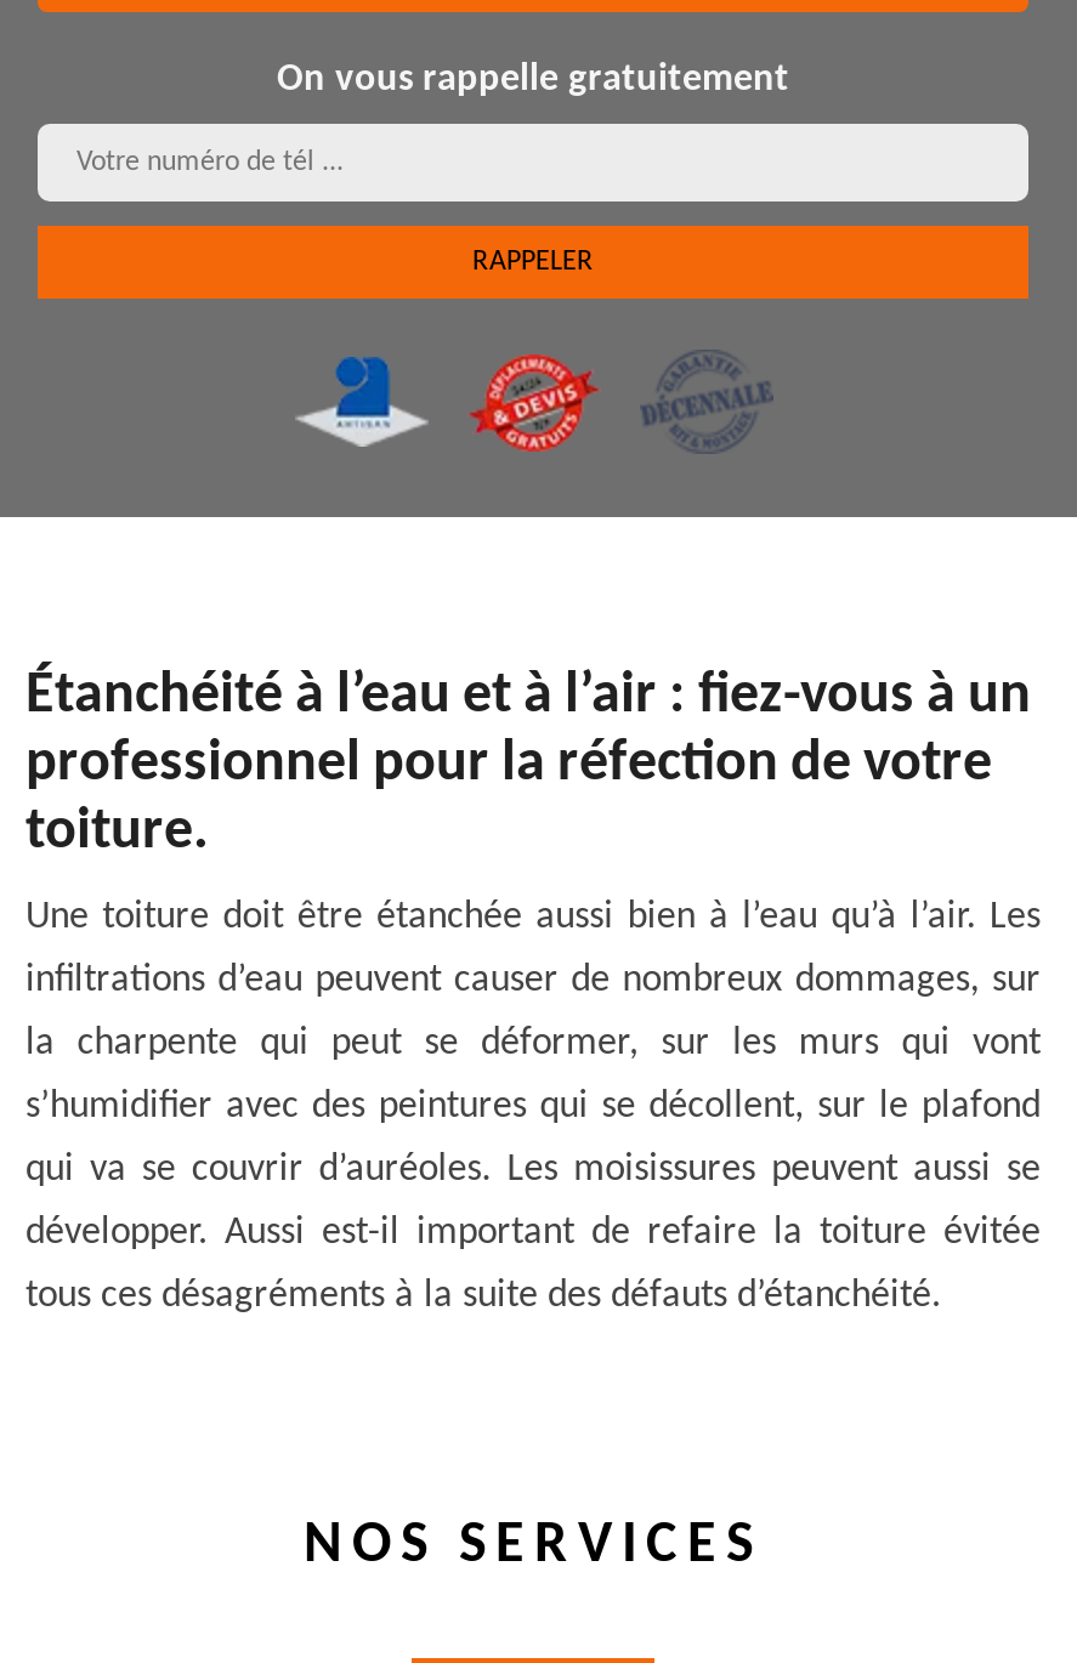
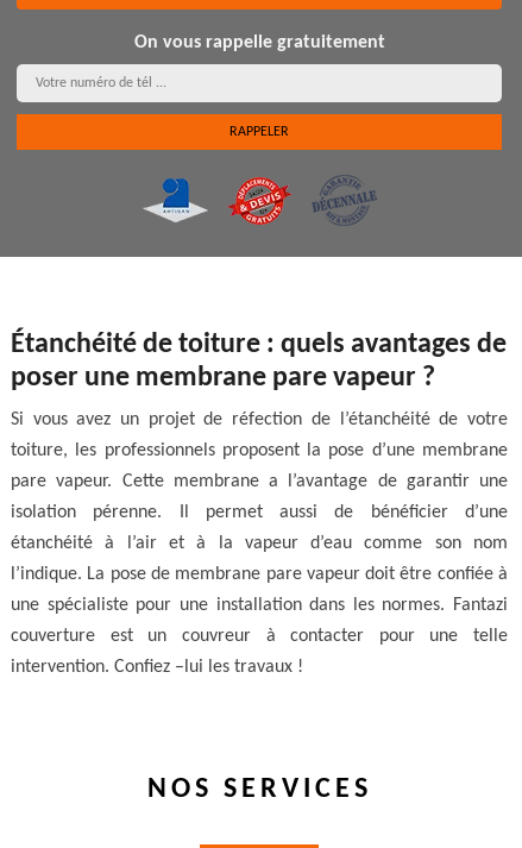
- Étanchéité à l’eau et à l’air : fiez-vous à un
- professionnel pour la réfection de votre
- toiture.
- Une toiture doit être étanchée aussi bien à l’eau qu’à l’air. Les
- infiltrations d’eau peuvent causer de nombreux dommages, sur
- la charpente qui peut se déformer, sur les murs qui vont
- s’humidifier avec des peintures qui se décollent, sur le plafond
- qui va se couvrir d’auréoles. Les moisissures peuvent aussi se
- développer. Aussi est-il important de refaire la toiture évitée
- tous ces désagréments à la suite des défauts d’étanchéité.
+ Étanchéité de toiture : quels avantages de
+ poser une membrane pare vapeur ?
+ Si vous avez un projet de réfection de l’étanchéité de votre
+ toiture, les professionnels proposent la pose d’une membrane
+ pare vapeur. Cette membrane a l’avantage de garantir une
+ isolation pérenne. Il permet aussi de bénéficier d’une
+ étanchéité à l’air et à la vapeur d’eau comme son nom
+ l’indique. La pose de membrane pare vapeur doit être confiée à
+ une spécialiste pour une installation dans les normes. Fantazi
+ couverture est un couvreur à contacter pour une telle
+ intervention. Confiez –lui les travaux !
